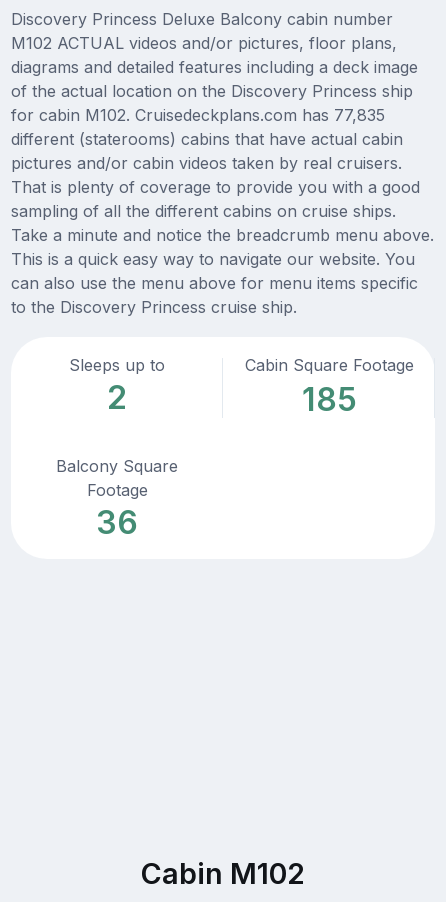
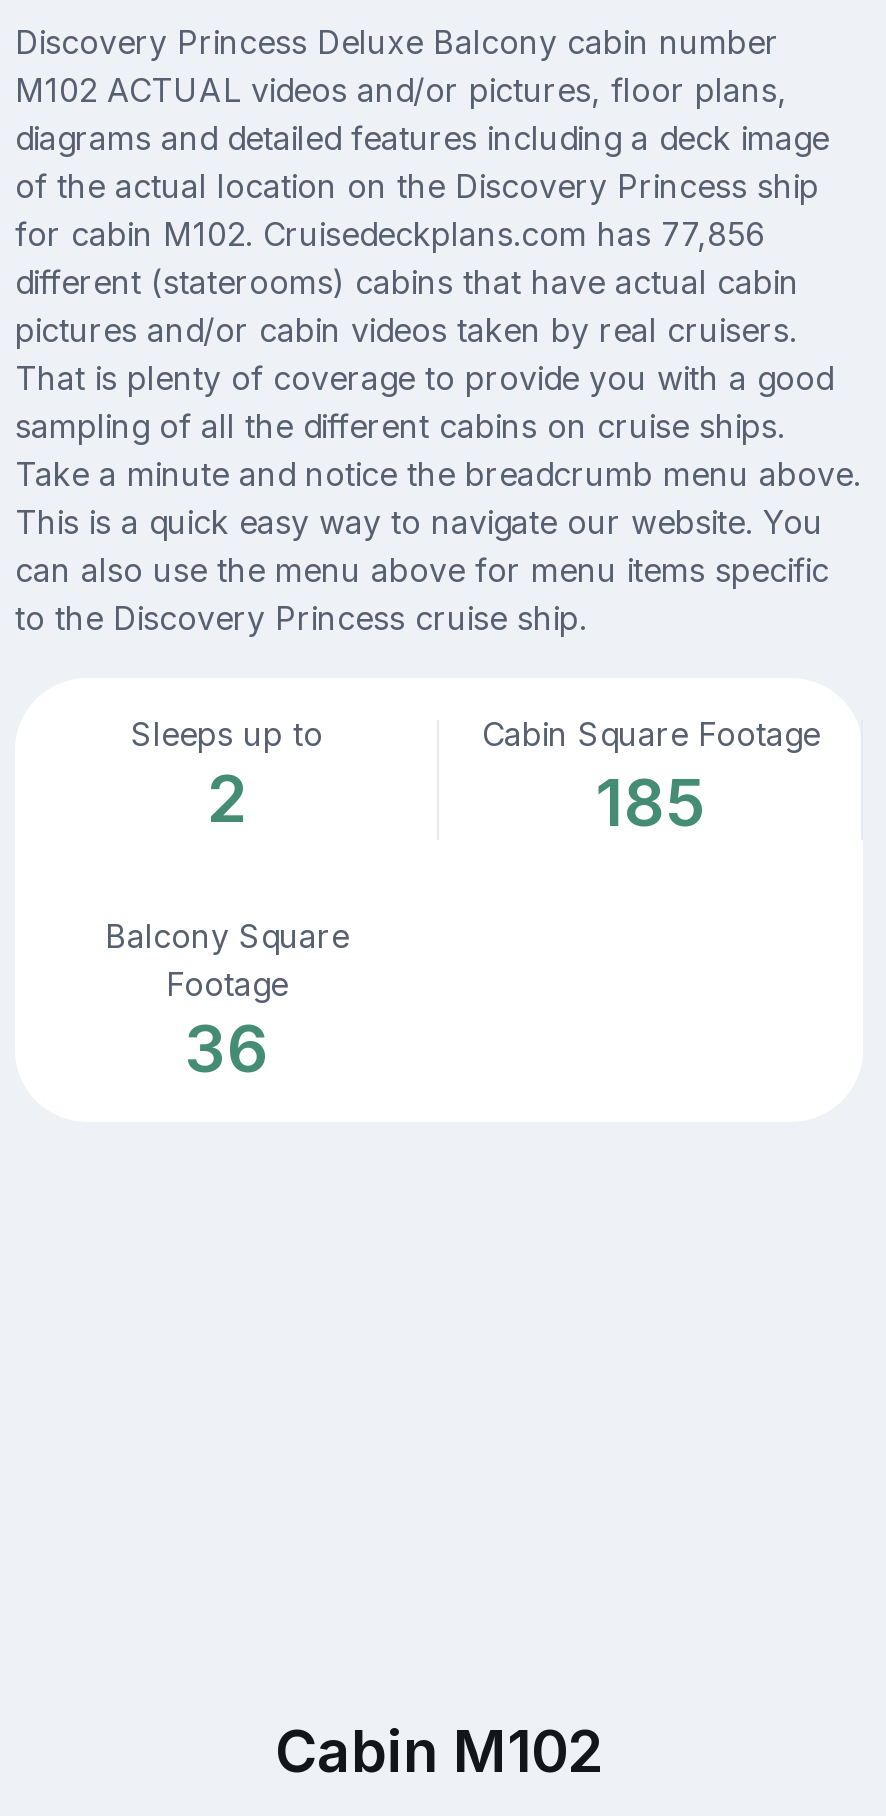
- for cabin M102. Cruisedeckplans.com has 77,835
+ for cabin M102. Cruisedeckplans.com has 77,856
